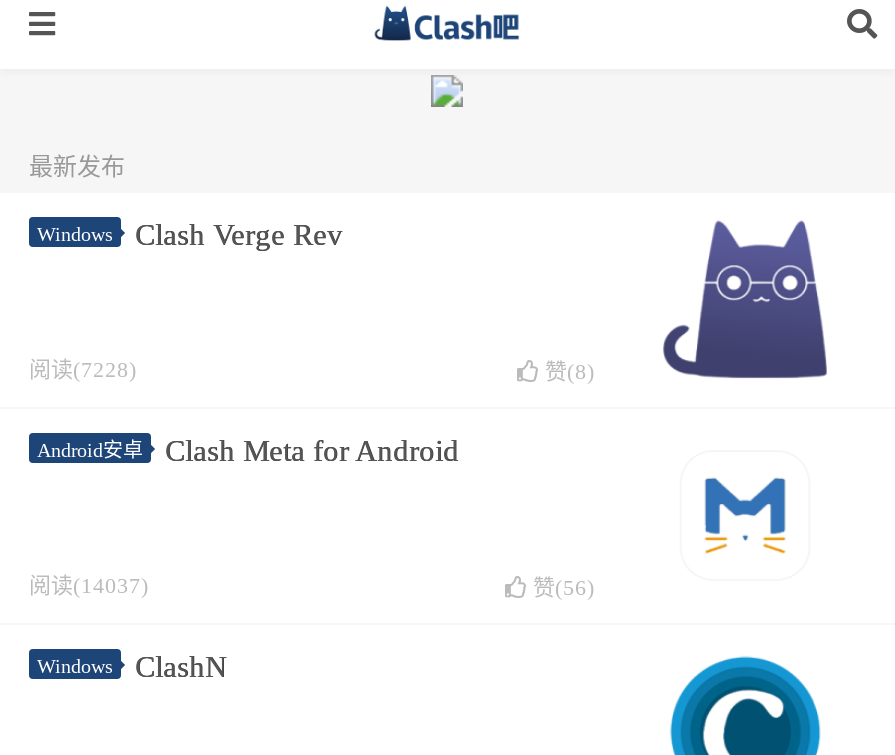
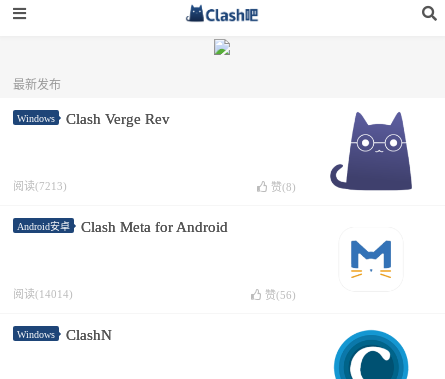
- 阅读(7228)
+ 阅读(7213)

- 阅读(14037)
+ 阅读(14014)
